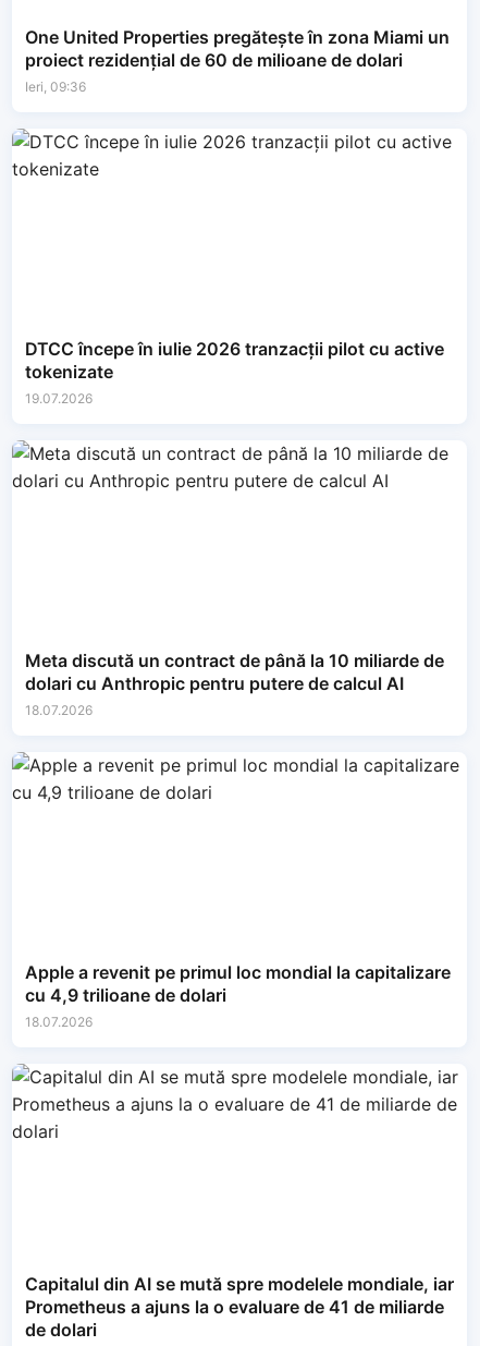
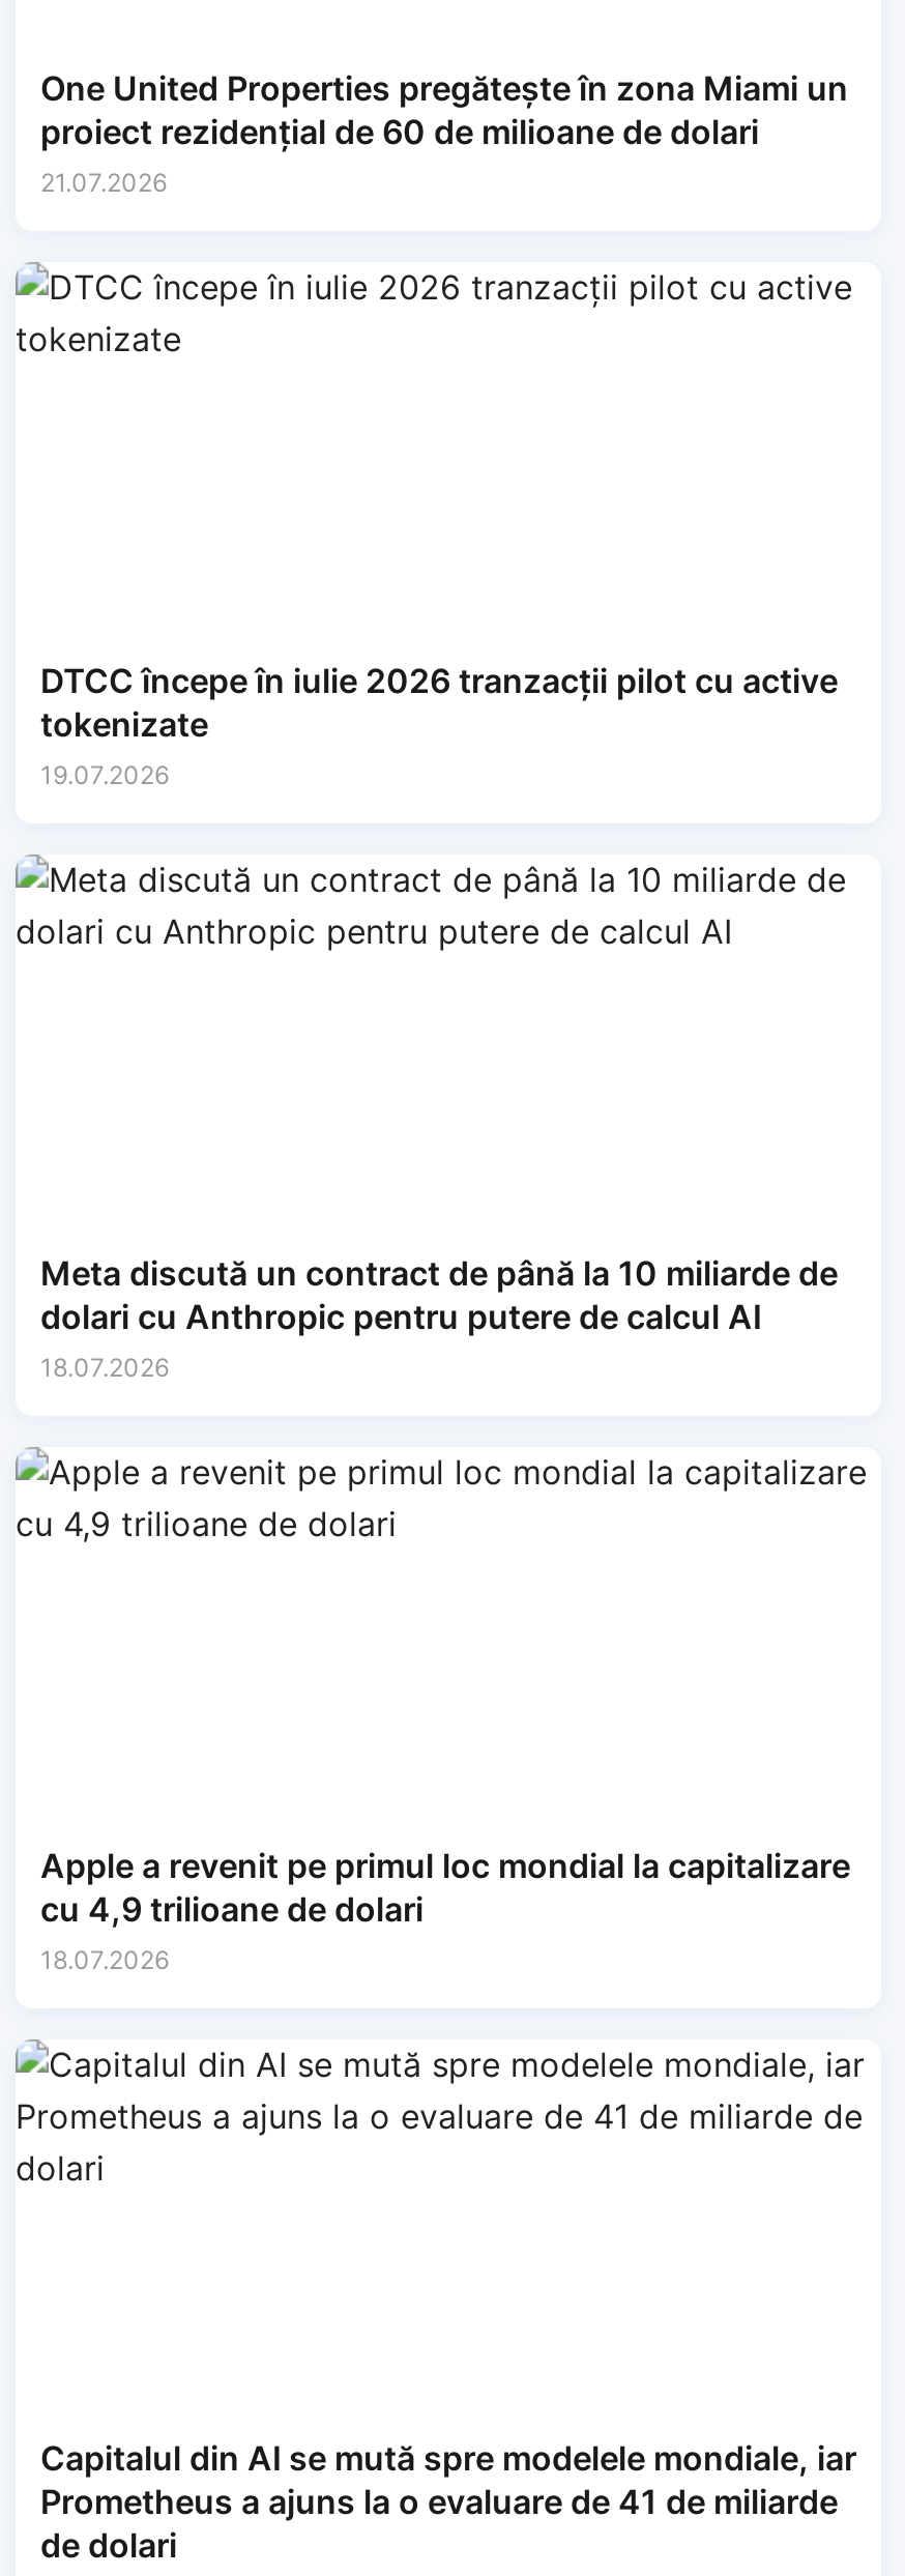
- Ieri, 09:36
+ 21.07.2026
